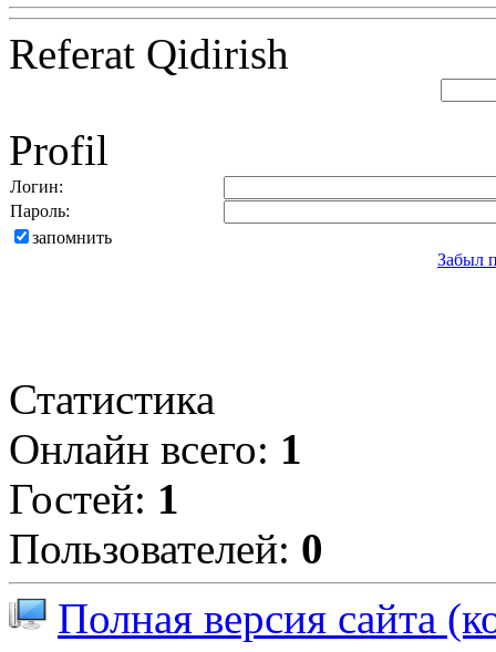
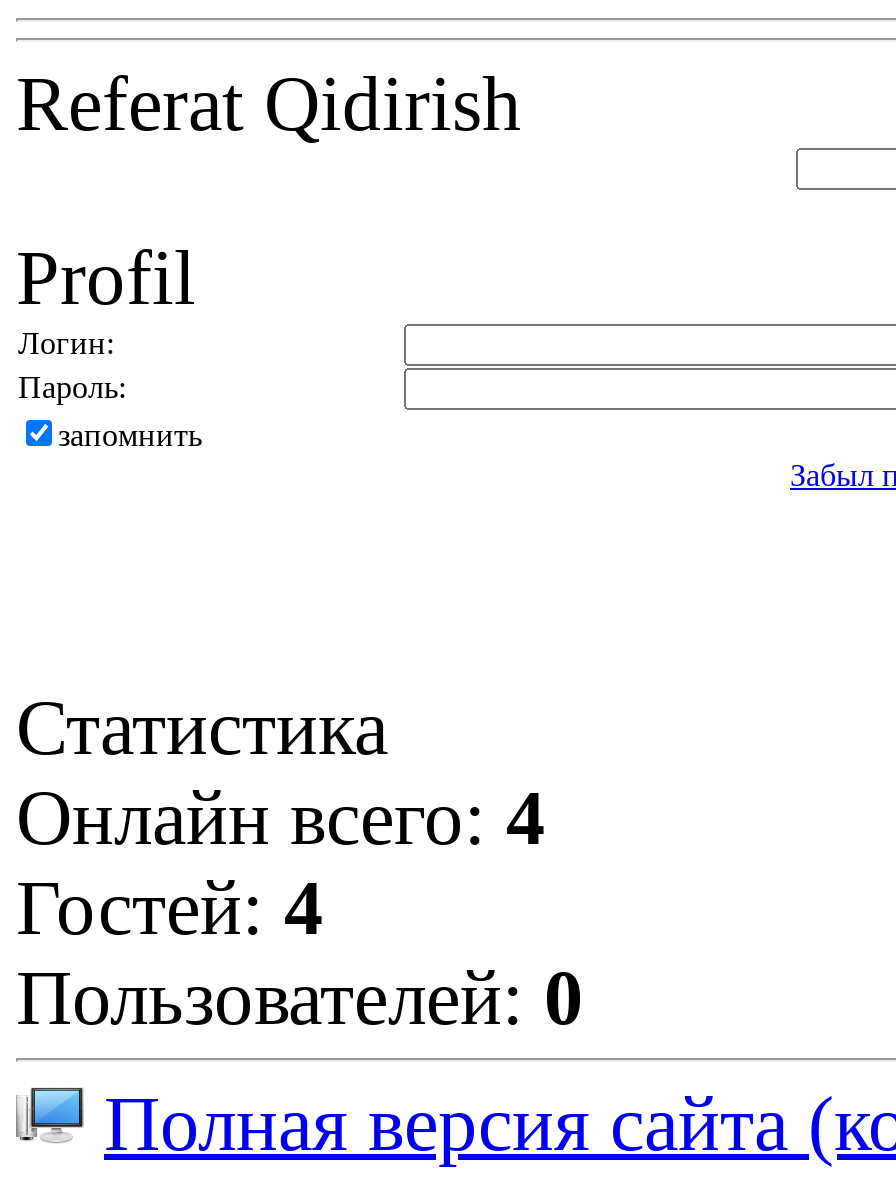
- Онлайн всего: 1
+ Онлайн всего: 4

- Гостей: 1
+ Гостей: 4
